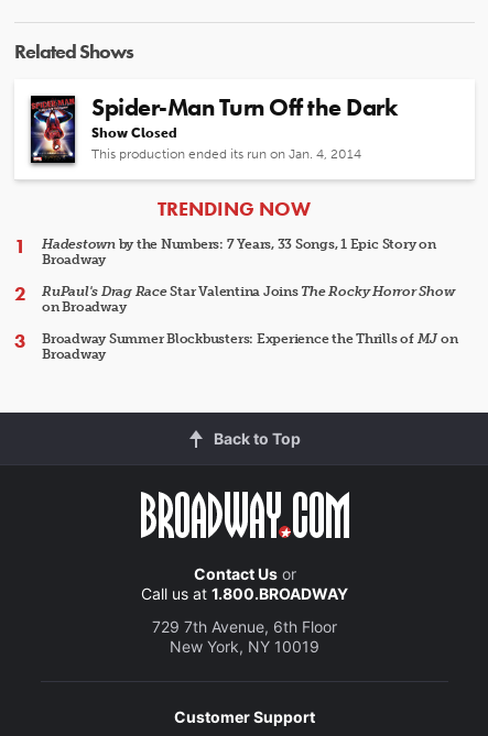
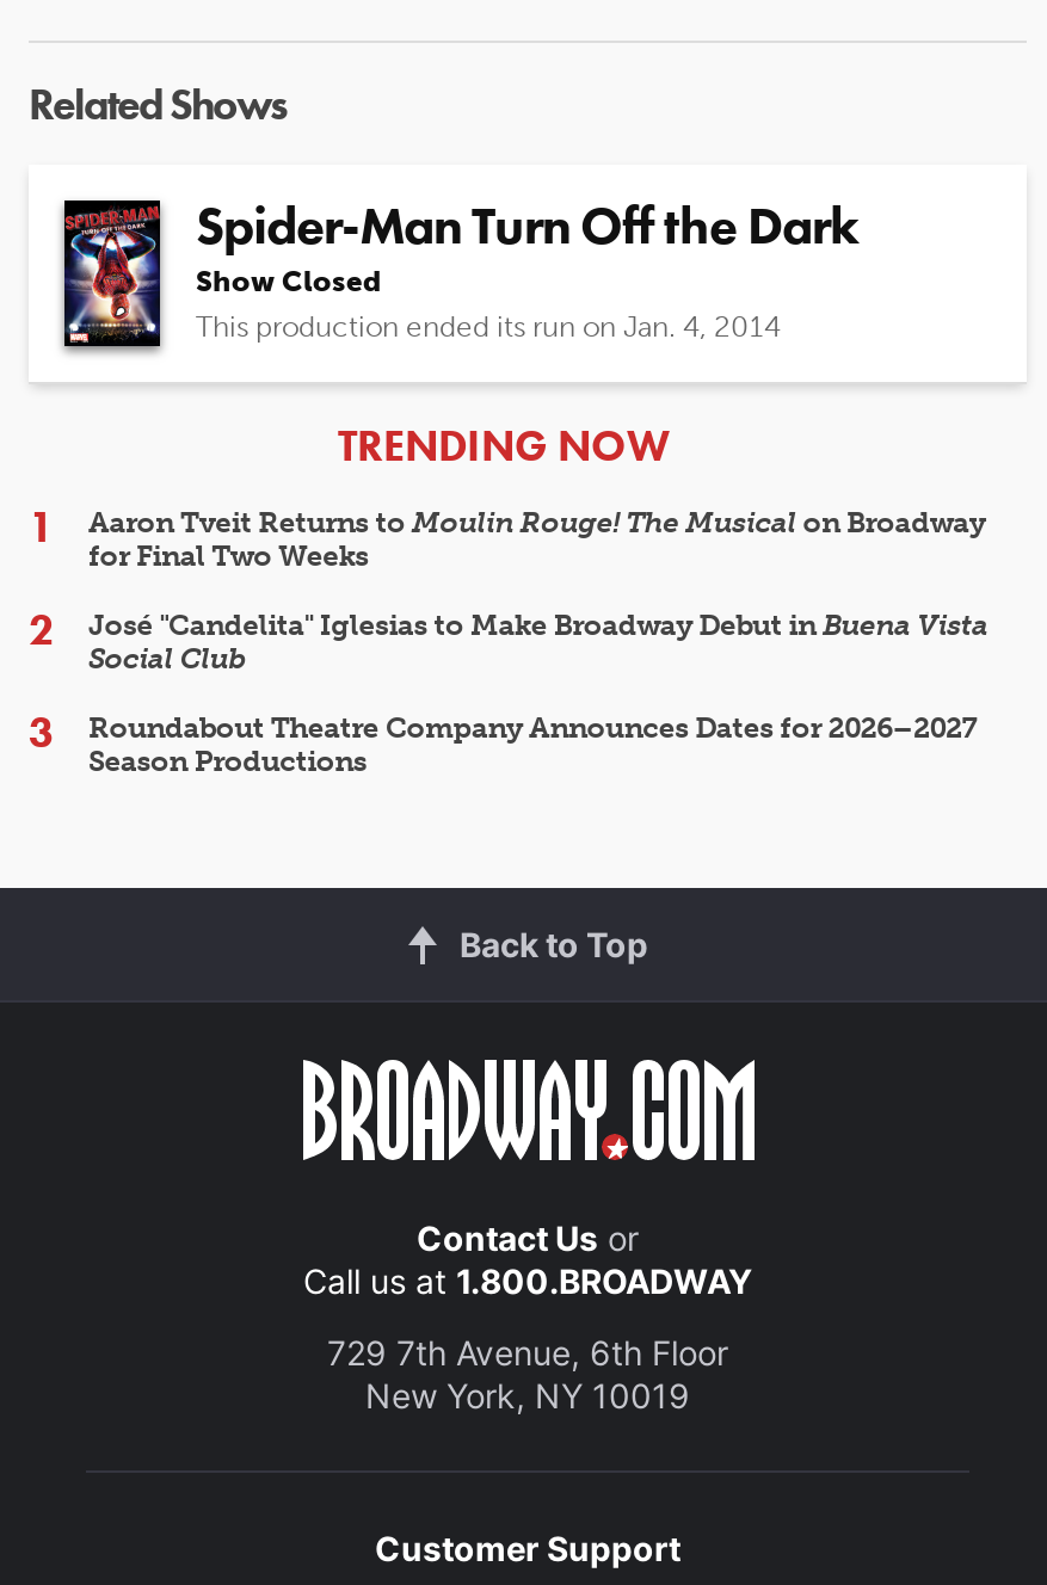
- Hadestown by the Numbers: 7 Years, 33 Songs, 1 Epic Story on
- Broadway
+ Aaron Tveit Returns to Moulin Rouge! The Musical on Broadway
+ for Final Two Weeks

- RuPaul's Drag Race Star Valentina Joins The Rocky Horror Show
- on Broadway
+ José "Candelita" Iglesias to Make Broadway Debut in Buena Vista
+ Social Club

- Broadway Summer Blockbusters: Experience the Thrills of MJ on
- Broadway
+ Roundabout Theatre Company Announces Dates for 2026–2027
+ Season Productions
